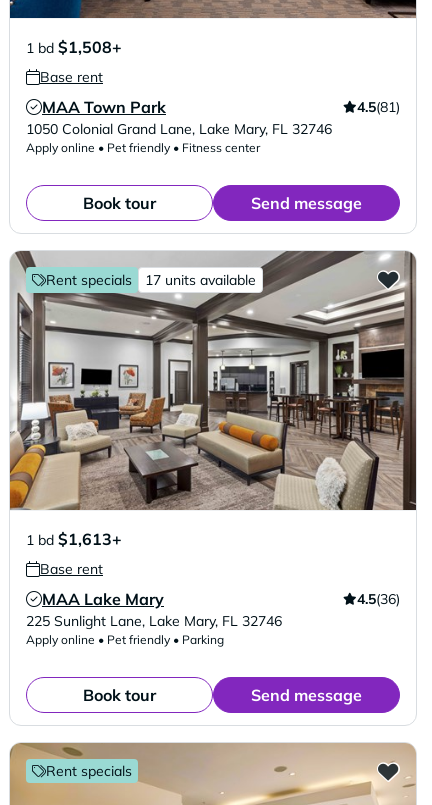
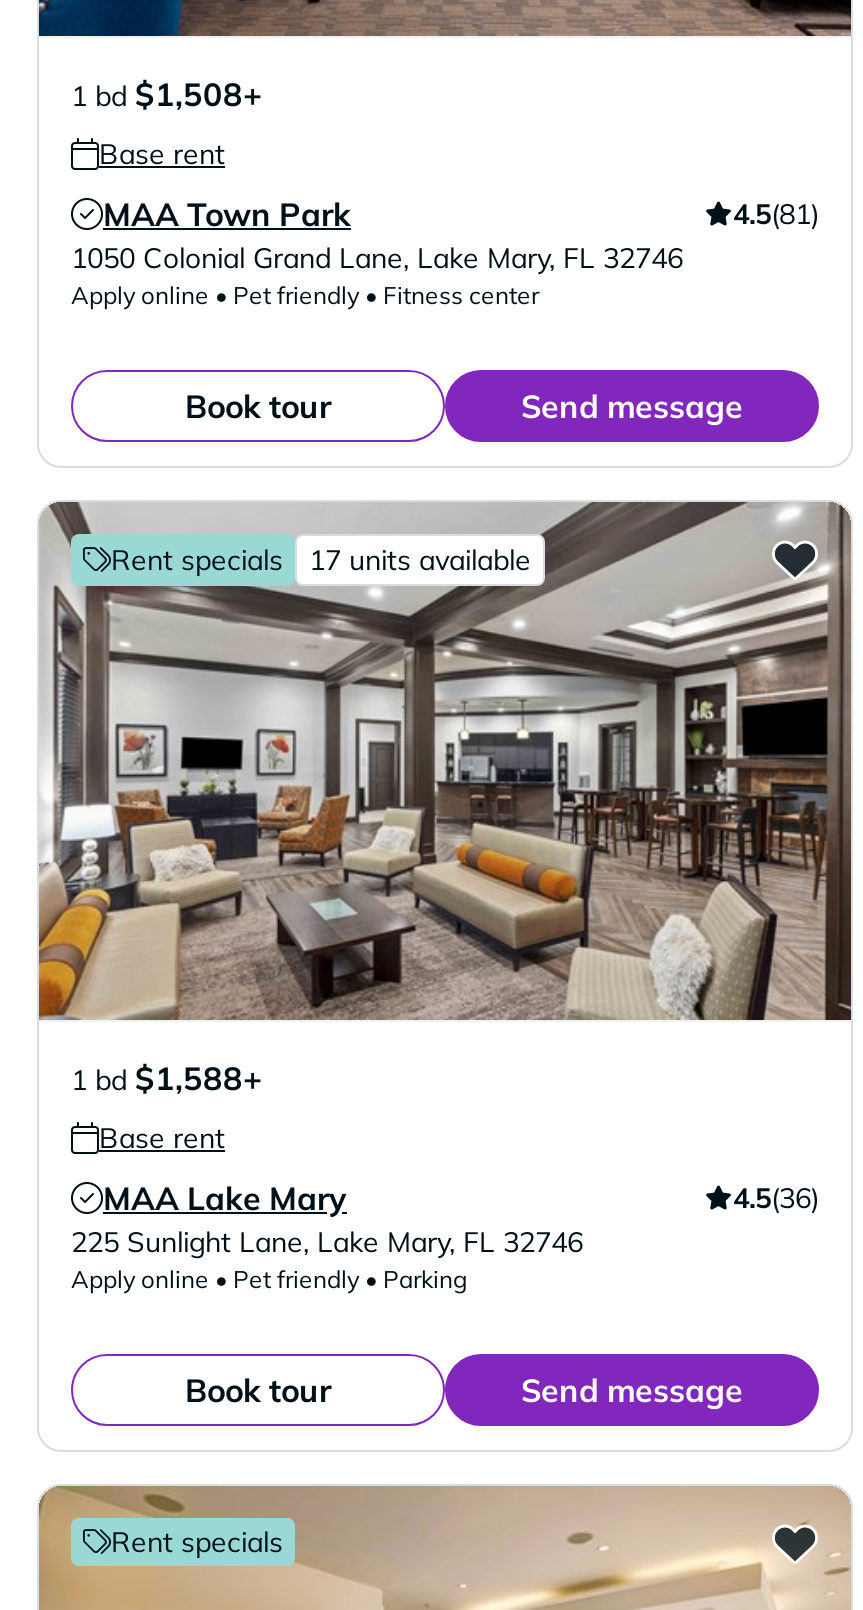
- 1 bd $1,613+
+ 1 bd $1,588+
